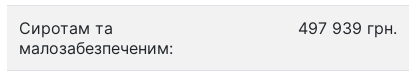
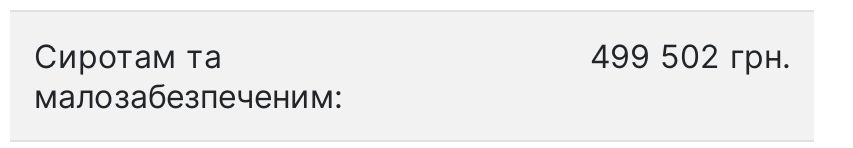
- 497 939 грн.
+ 499 502 грн.
